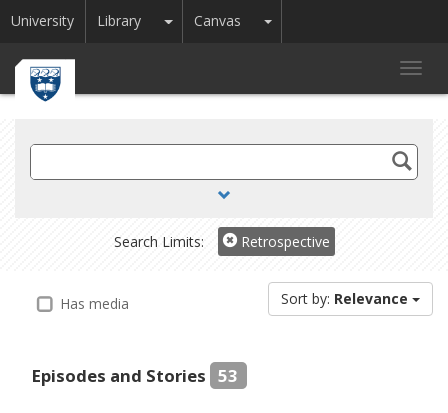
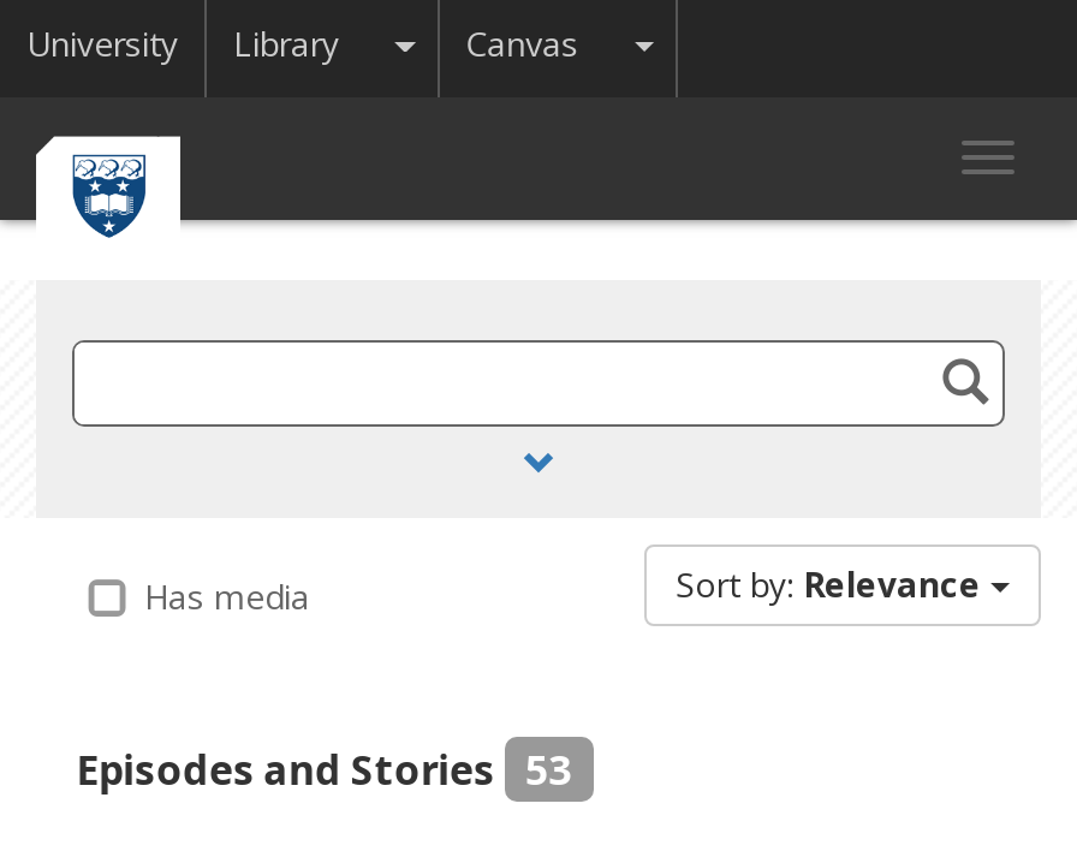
- Search Limits:
- Retrospective
